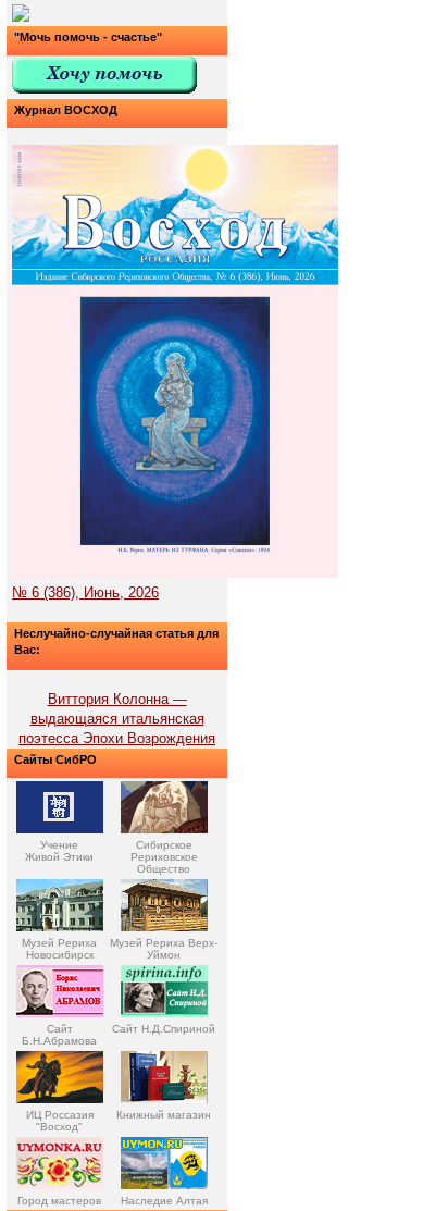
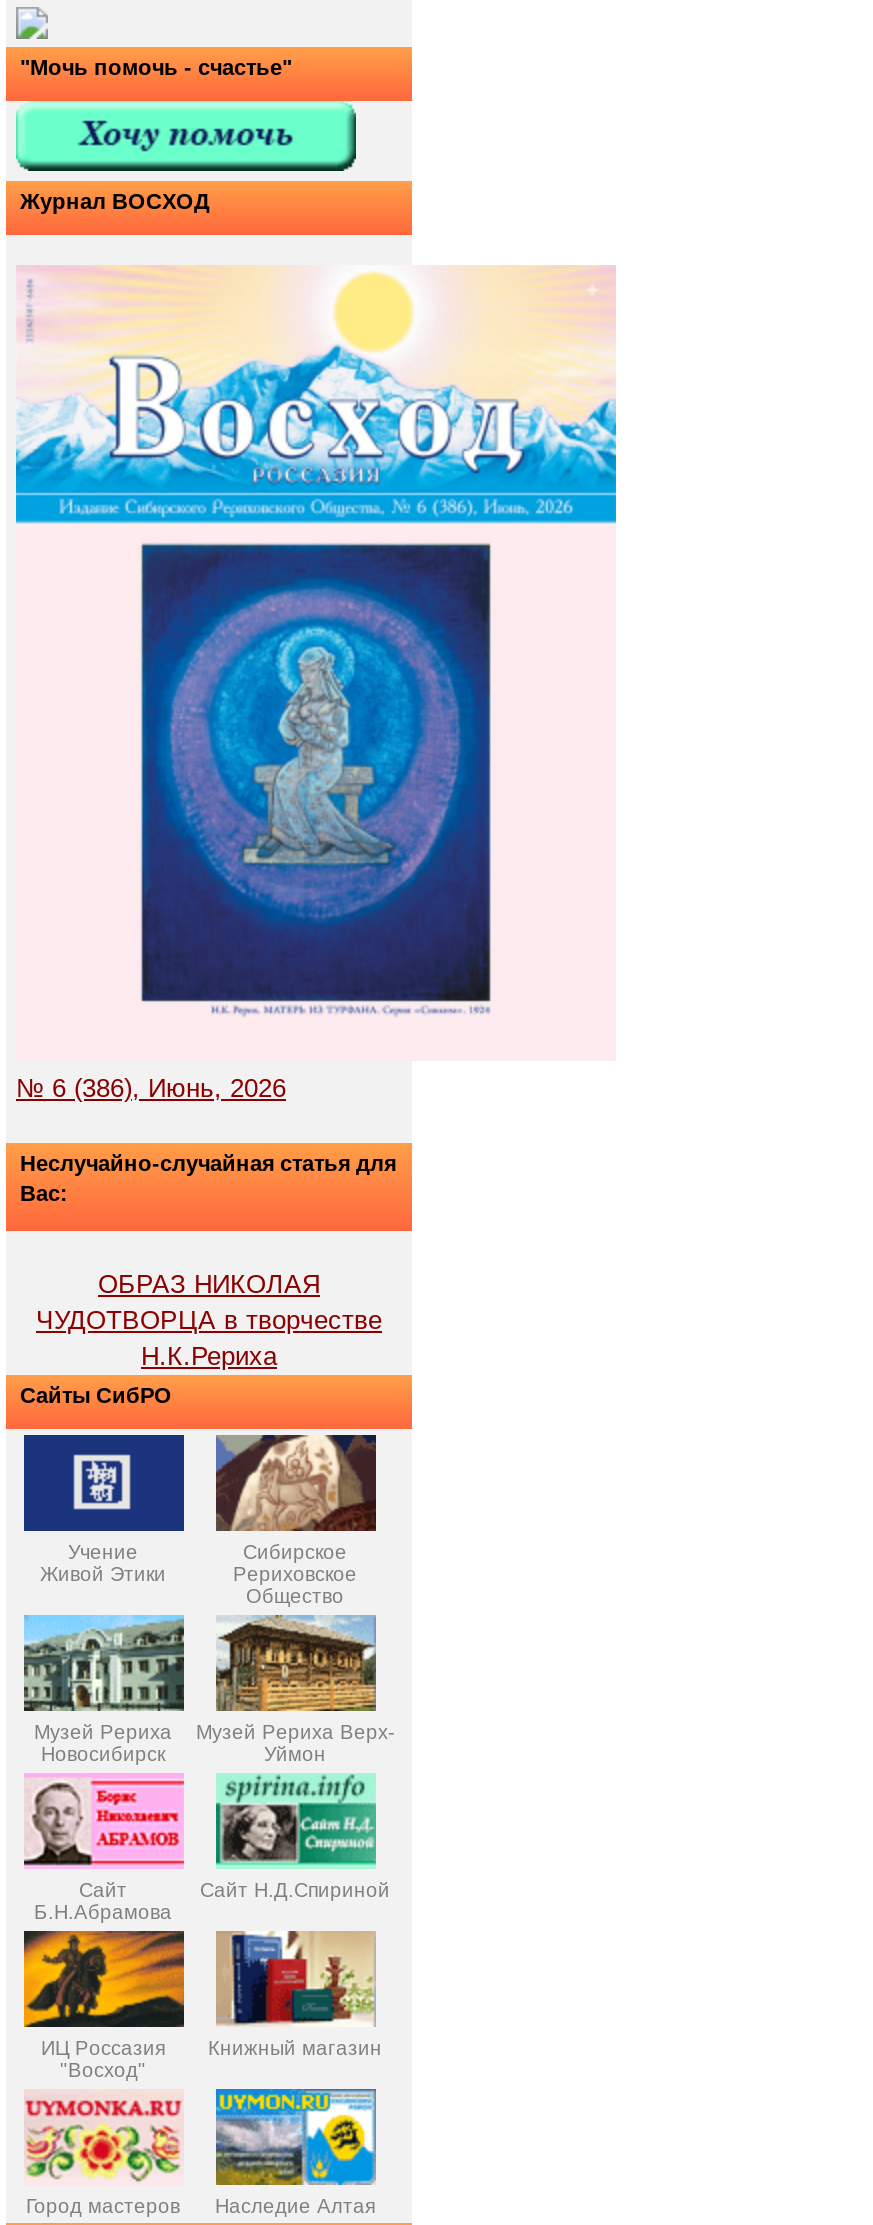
- Виттория Колонна —
- выдающаяся итальянская
- поэтесса Эпохи Возрождения
+ ОБРАЗ НИКОЛАЯ
+ ЧУДОТВОРЦА в творчестве
+ Н.К.Рериха
